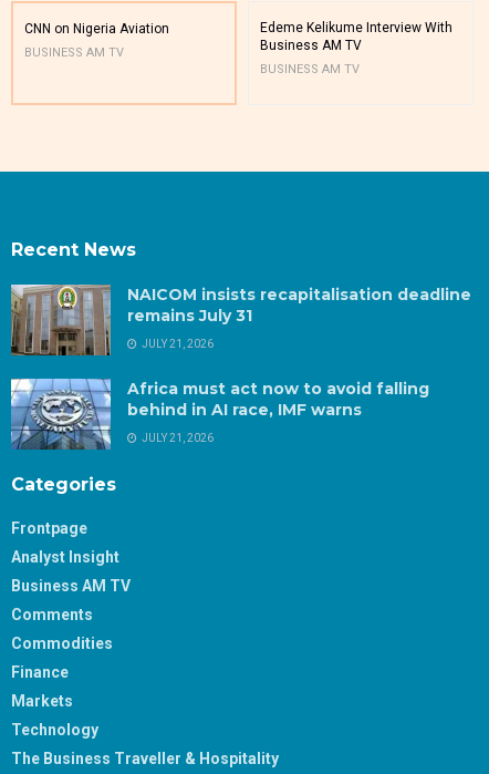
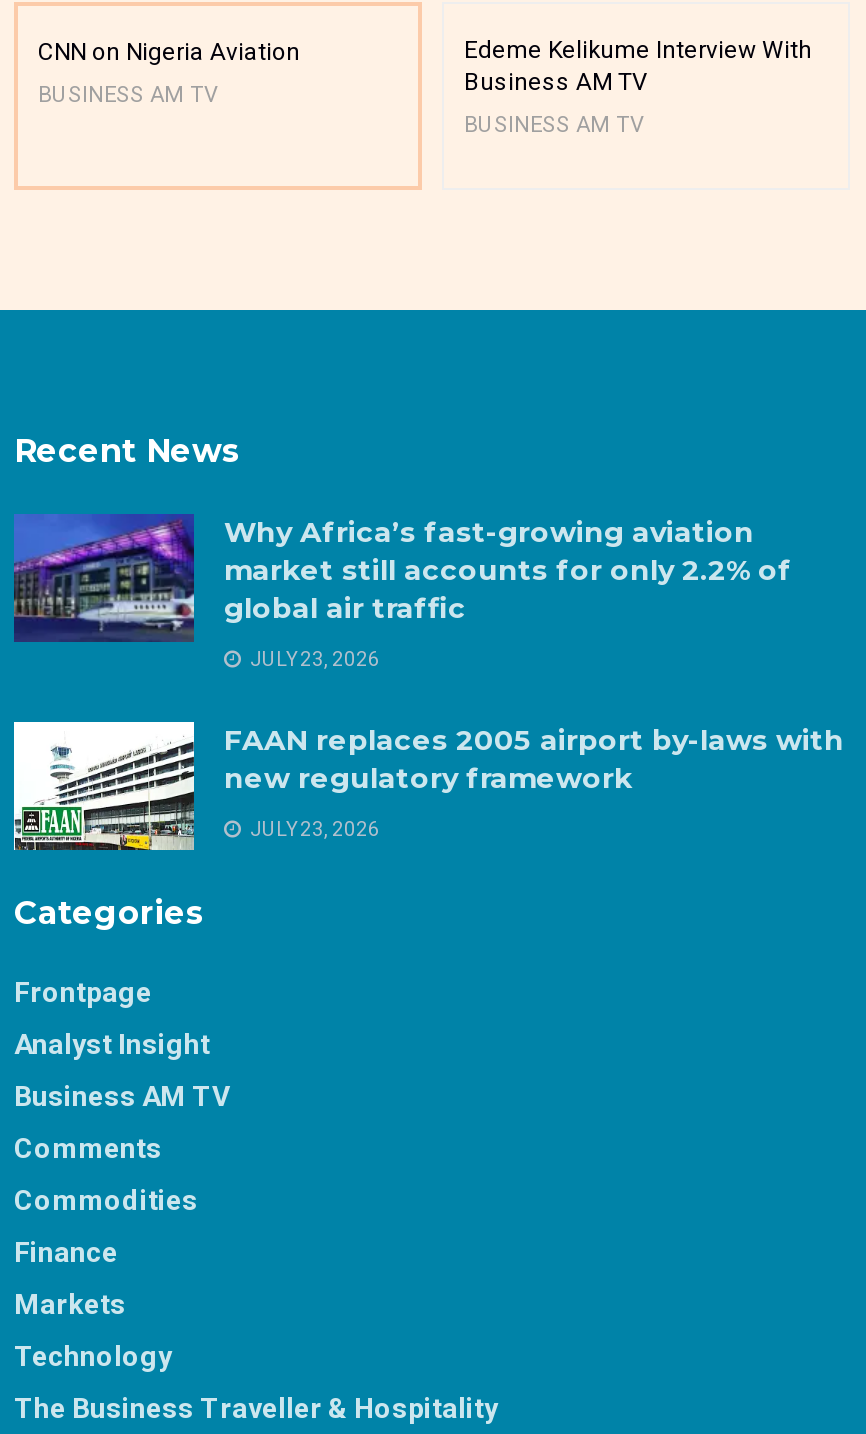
- [image]
- NAICOM insists recapitalisation deadline
- remains July 31
+ [image]
+ Why Africa’s fast-growing aviation
+ market still accounts for only 2.2% of
+ global air traffic

- JULY 21, 2026
+ JULY 23, 2026

- [image]
- Africa must act now to avoid falling
- behind in AI race, IMF warns
+ [image]
+ FAAN replaces 2005 airport by-laws with
+ new regulatory framework

- JULY 21, 2026
+ JULY 23, 2026
